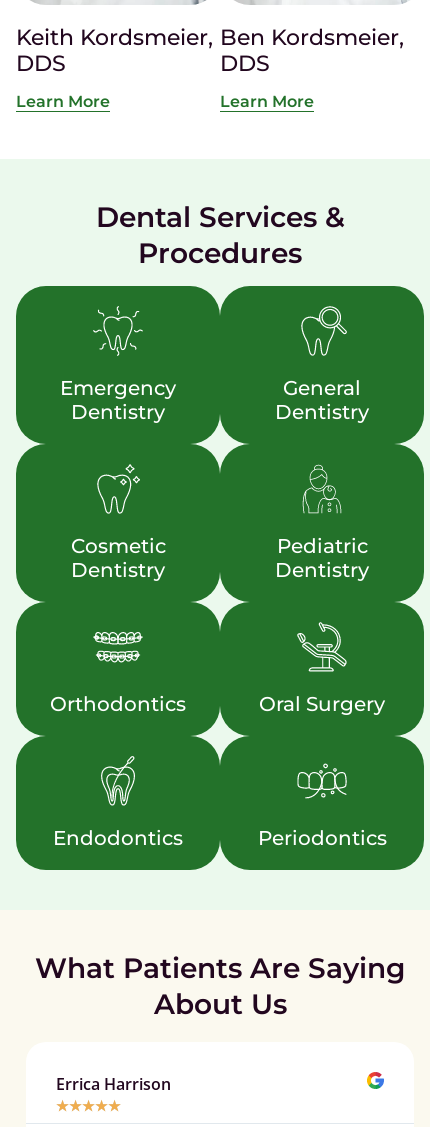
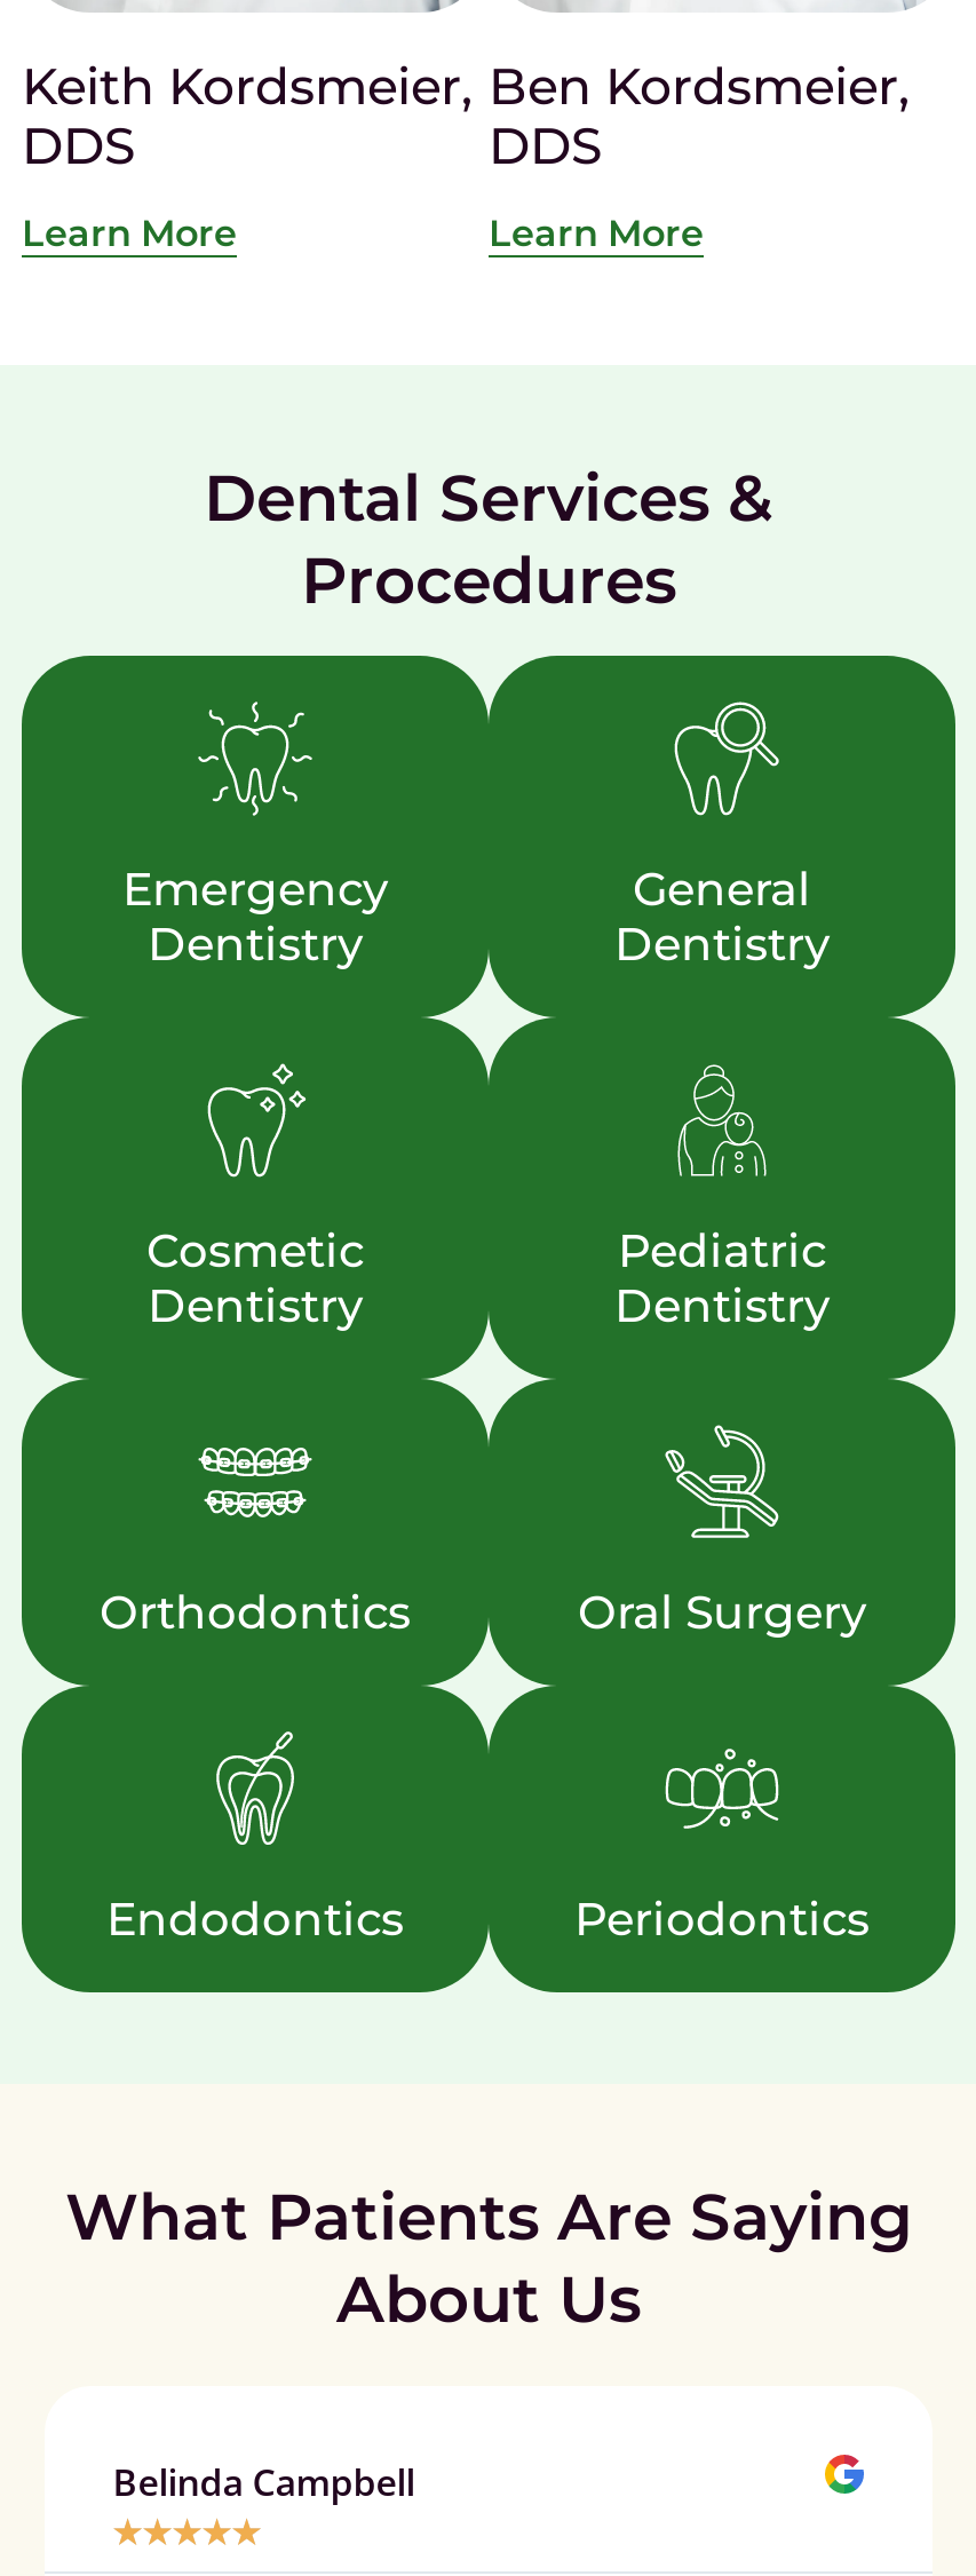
- Errica Harrison
+ Belinda Campbell
